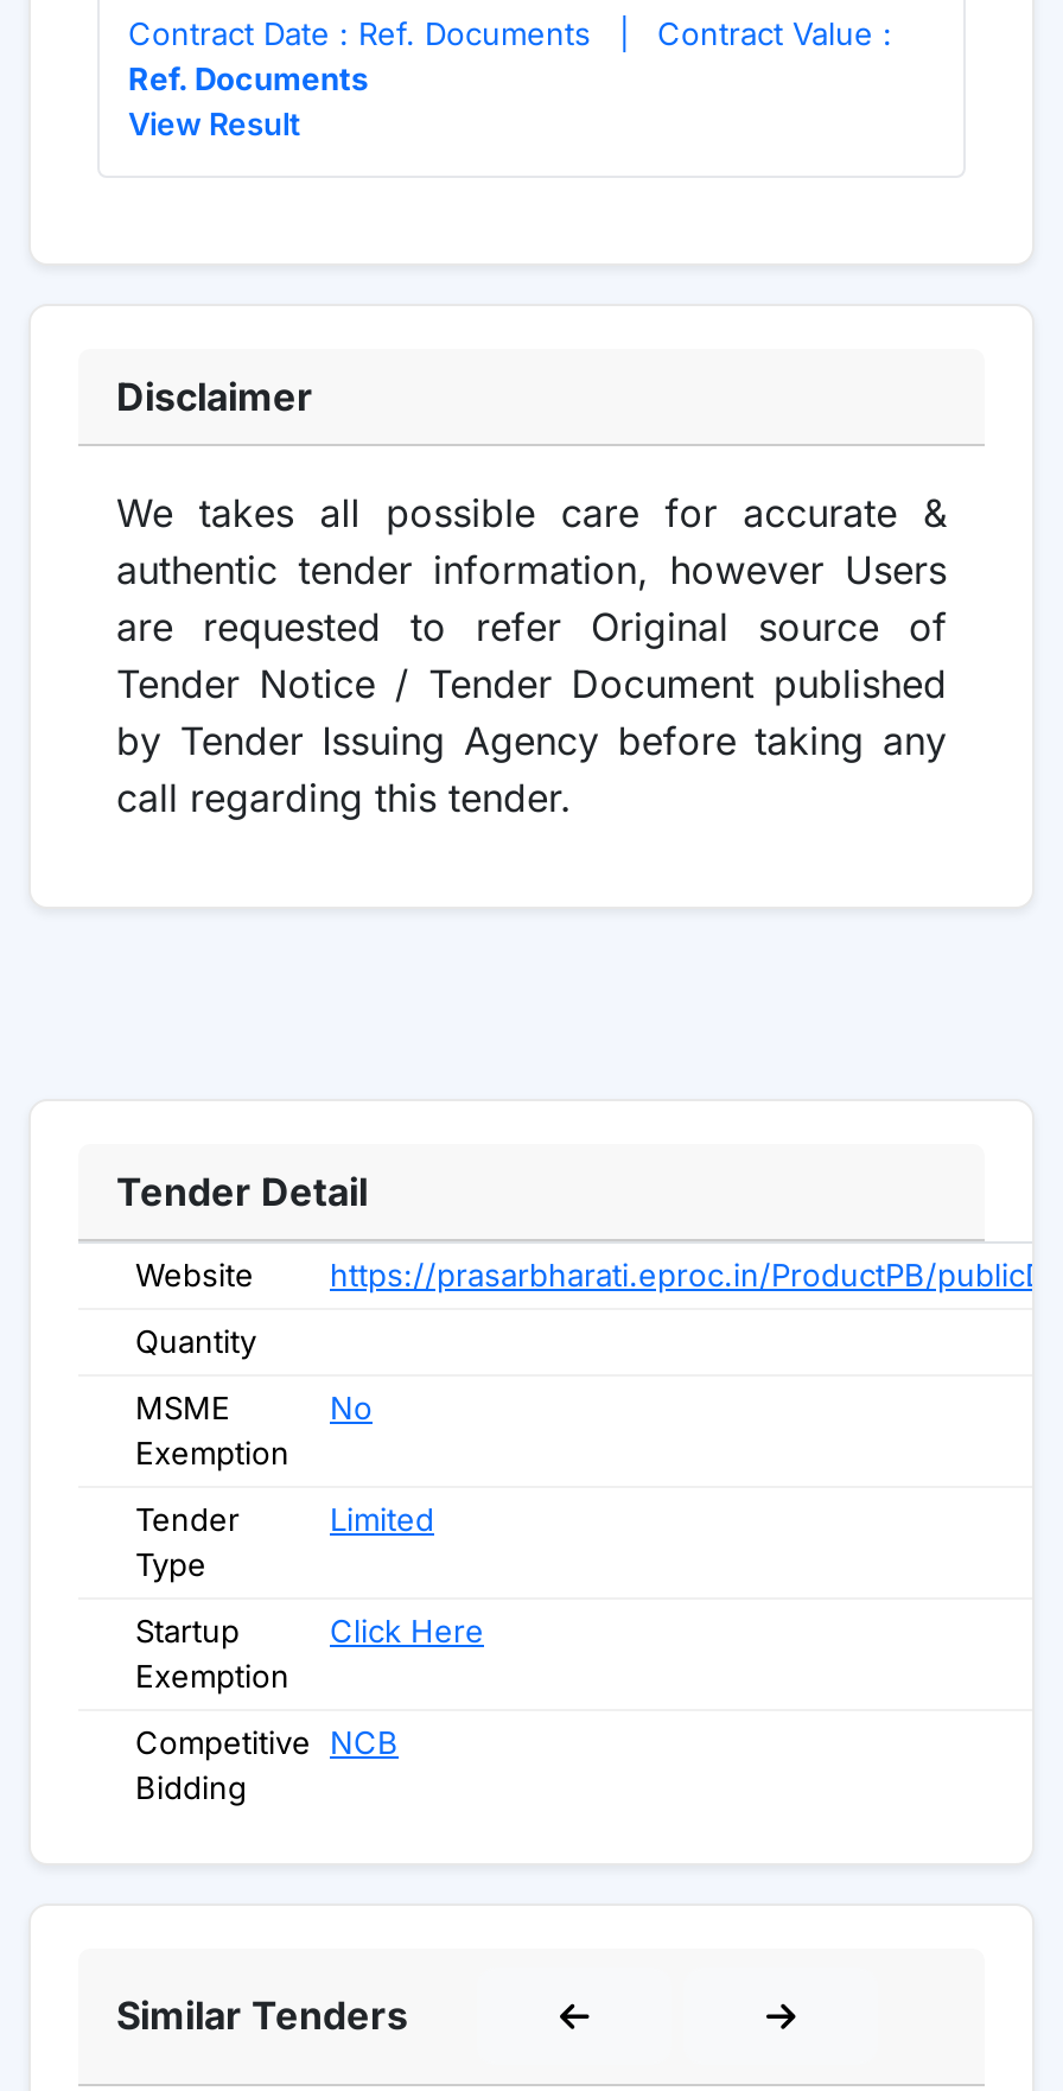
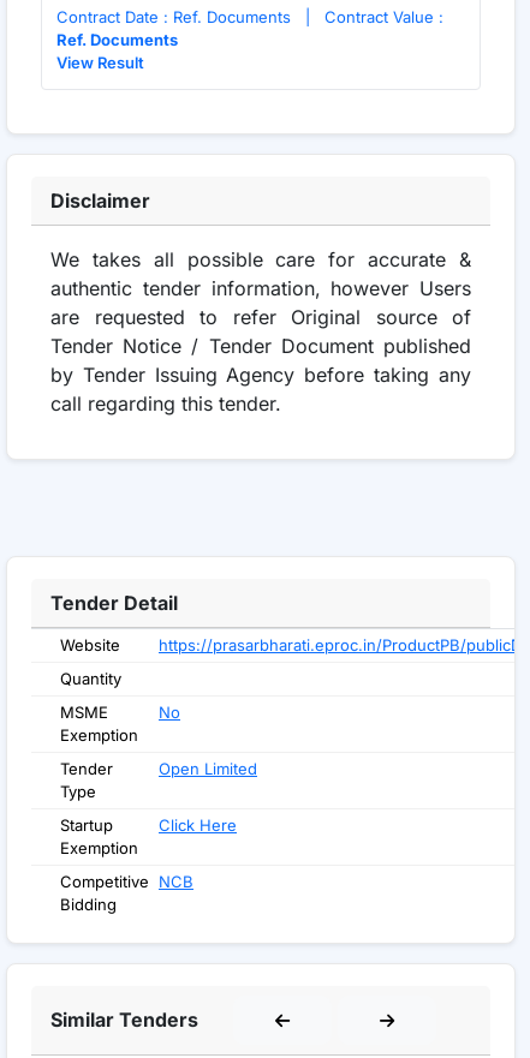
- Limited
+ Open Limited
